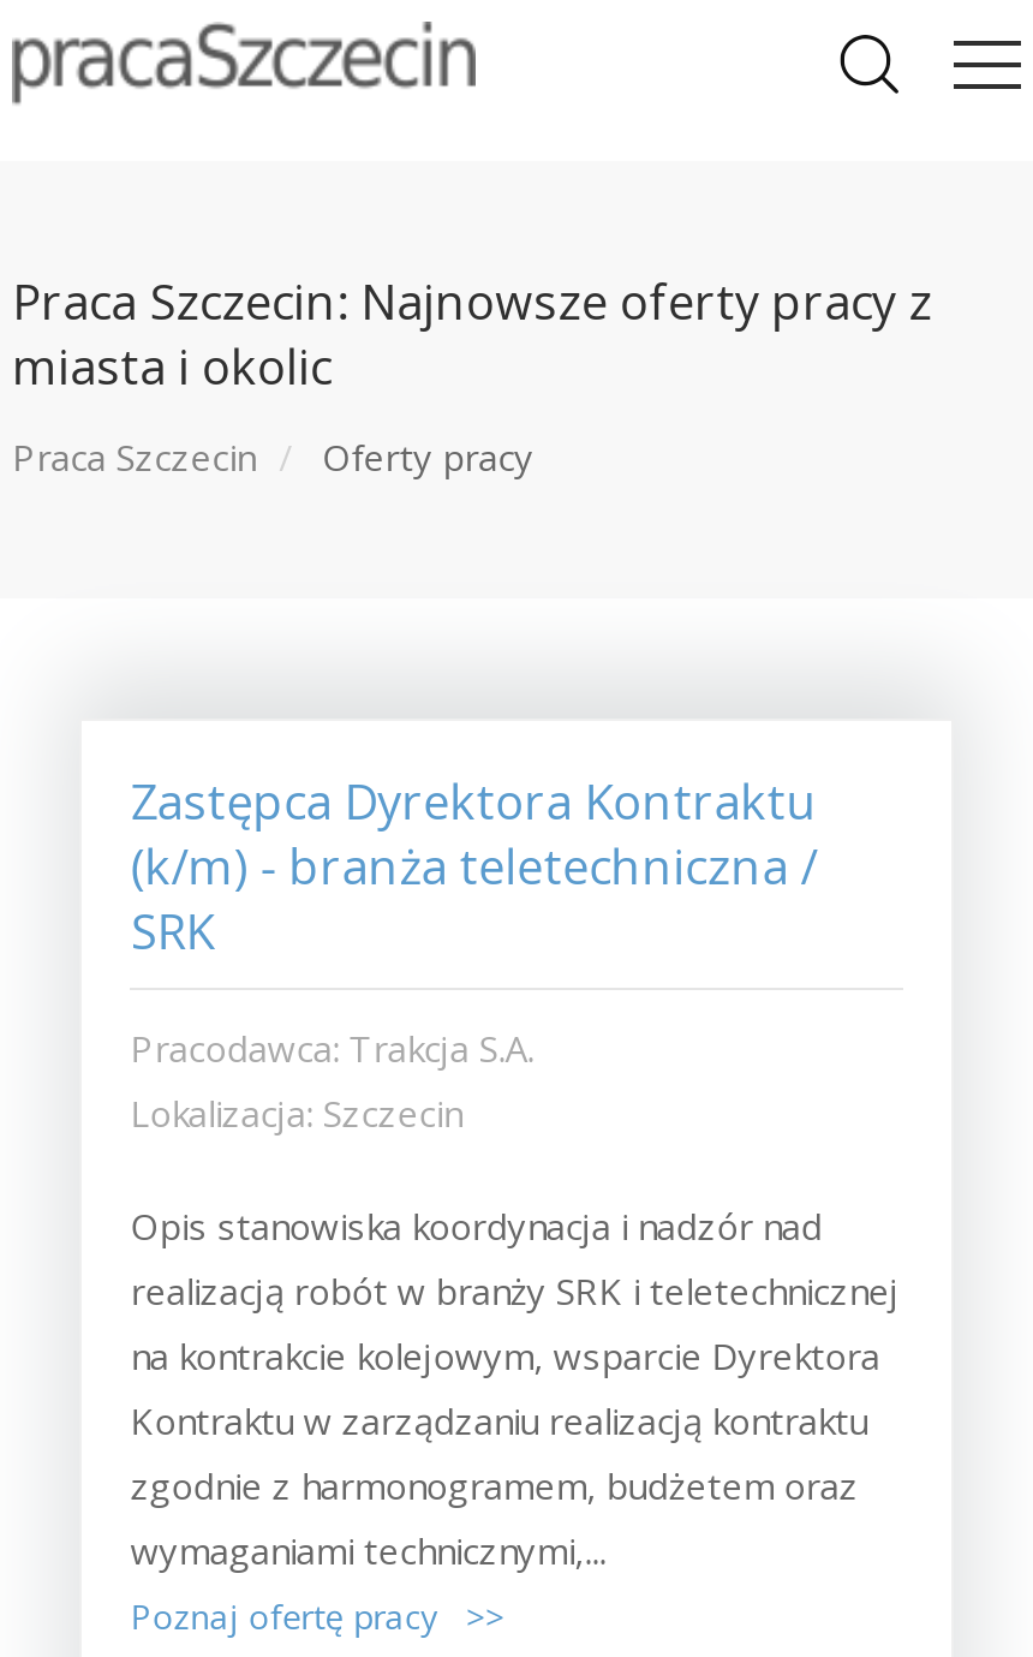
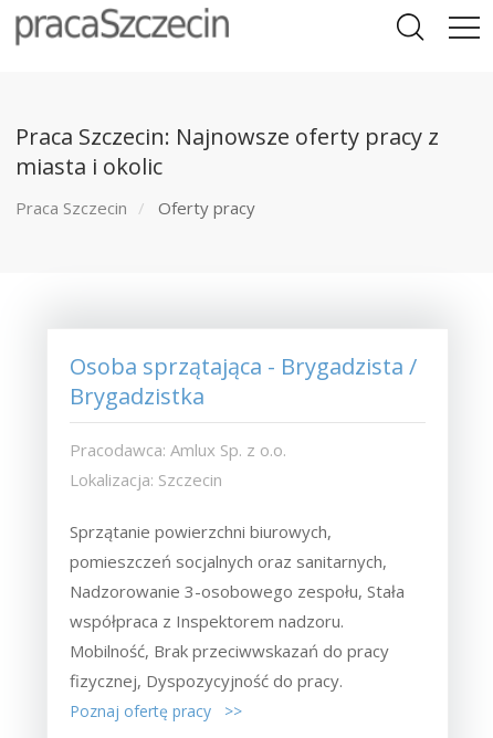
- Zastępca Dyrektora Kontraktu
- (k/m) - branża teletechniczna /
- SRK
+ Osoba sprzątająca - Brygadzista /
+ Brygadzistka

- Pracodawca: Trakcja S.A.
+ Pracodawca: Amlux Sp. z o.o.

- Opis stanowiska koordynacja i nadzór nad
- realizacją robót w branży SRK i teletechnicznej
- na kontrakcie kolejowym, wsparcie Dyrektora
- Kontraktu w zarządzaniu realizacją kontraktu
- zgodnie z harmonogramem, budżetem oraz
- wymaganiami technicznymi,...
+ Sprzątanie powierzchni biurowych,
+ pomieszczeń socjalnych oraz sanitarnych,
+ Nadzorowanie 3-osobowego zespołu, Stała
+ współpraca z Inspektorem nadzoru.
+ Mobilność, Brak przeciwwskazań do pracy
+ fizycznej, Dyspozycyjność do pracy.
